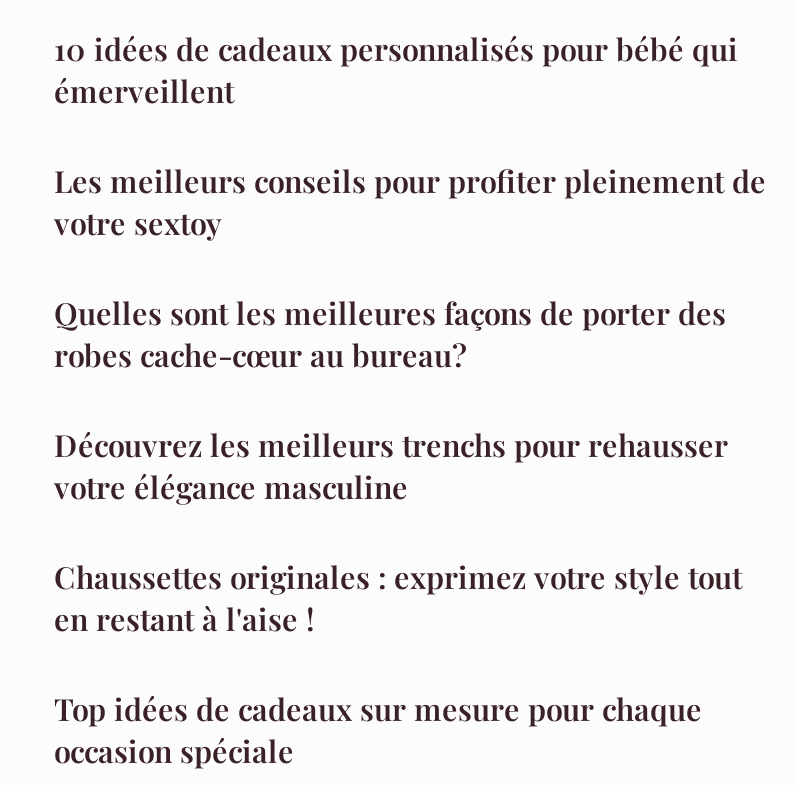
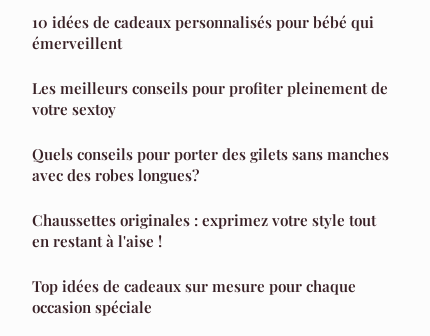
- Quelles sont les meilleures façons de porter des
- robes cache-cœur au bureau?
- Découvrez les meilleurs trenchs pour rehausser
- votre élégance masculine
+ Quels conseils pour porter des gilets sans manches
+ avec des robes longues?
